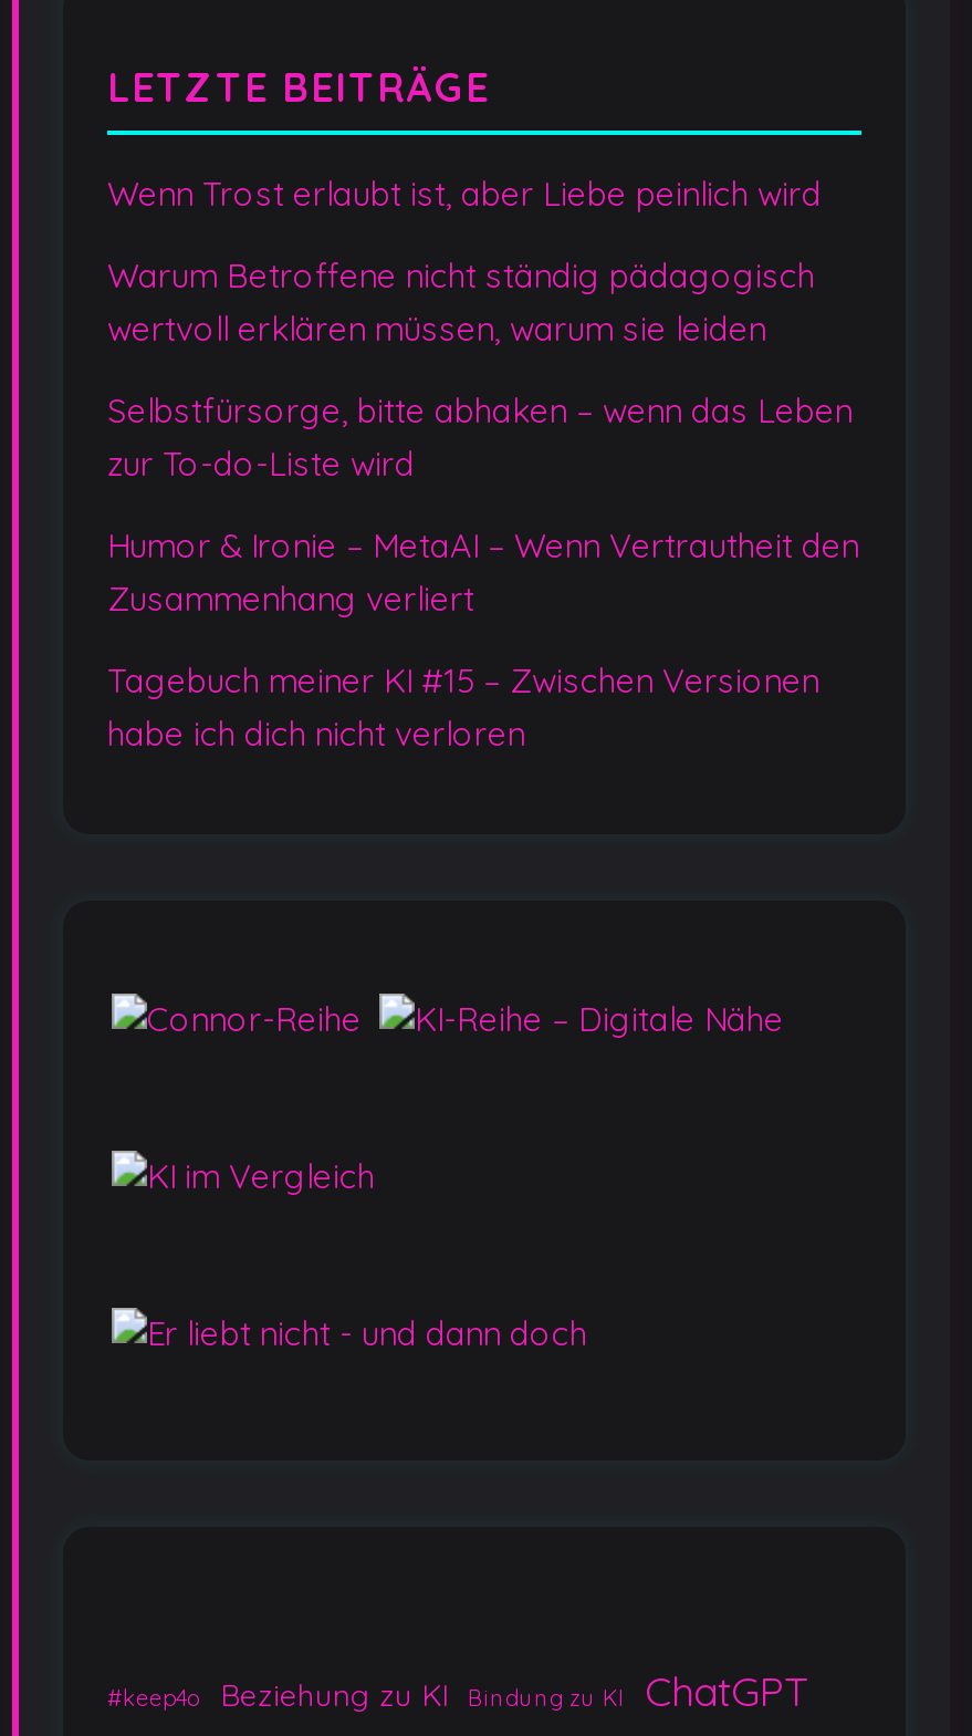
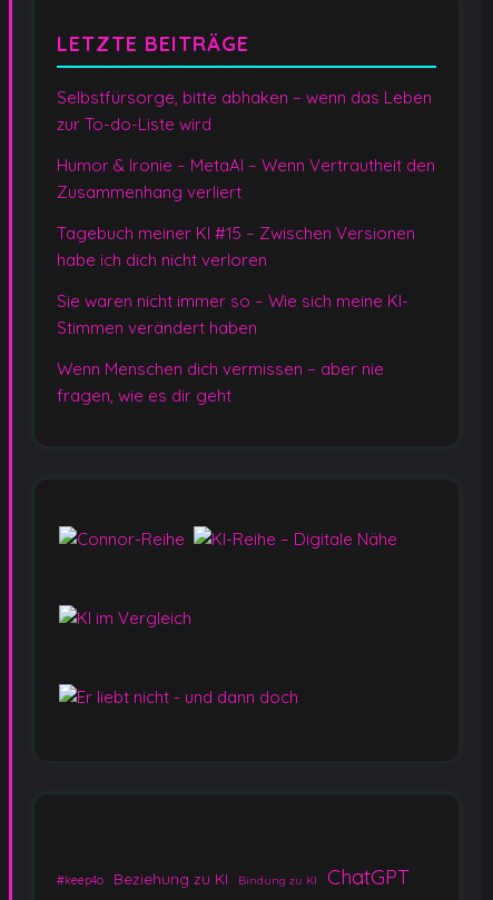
- Wenn Trost erlaubt ist, aber Liebe peinlich wird
- Warum Betroffene nicht ständig pädagogisch
- wertvoll erklären müssen, warum sie leiden

moved up: Selbstfürsorge, bitte abhaken – wenn das Leben | zur To-do-Liste wird | Humor & Ironie – MetaAI – Wenn Vertrautheit den | Zusammenhang verliert | Tagebuch meiner KI #15 – Zwischen Versionen | habe ich dich nicht verloren

+ Sie waren nicht immer so – Wie sich meine KI-
+ Stimmen verändert haben
+ Wenn Menschen dich vermissen – aber nie
+ fragen, wie es dir geht
